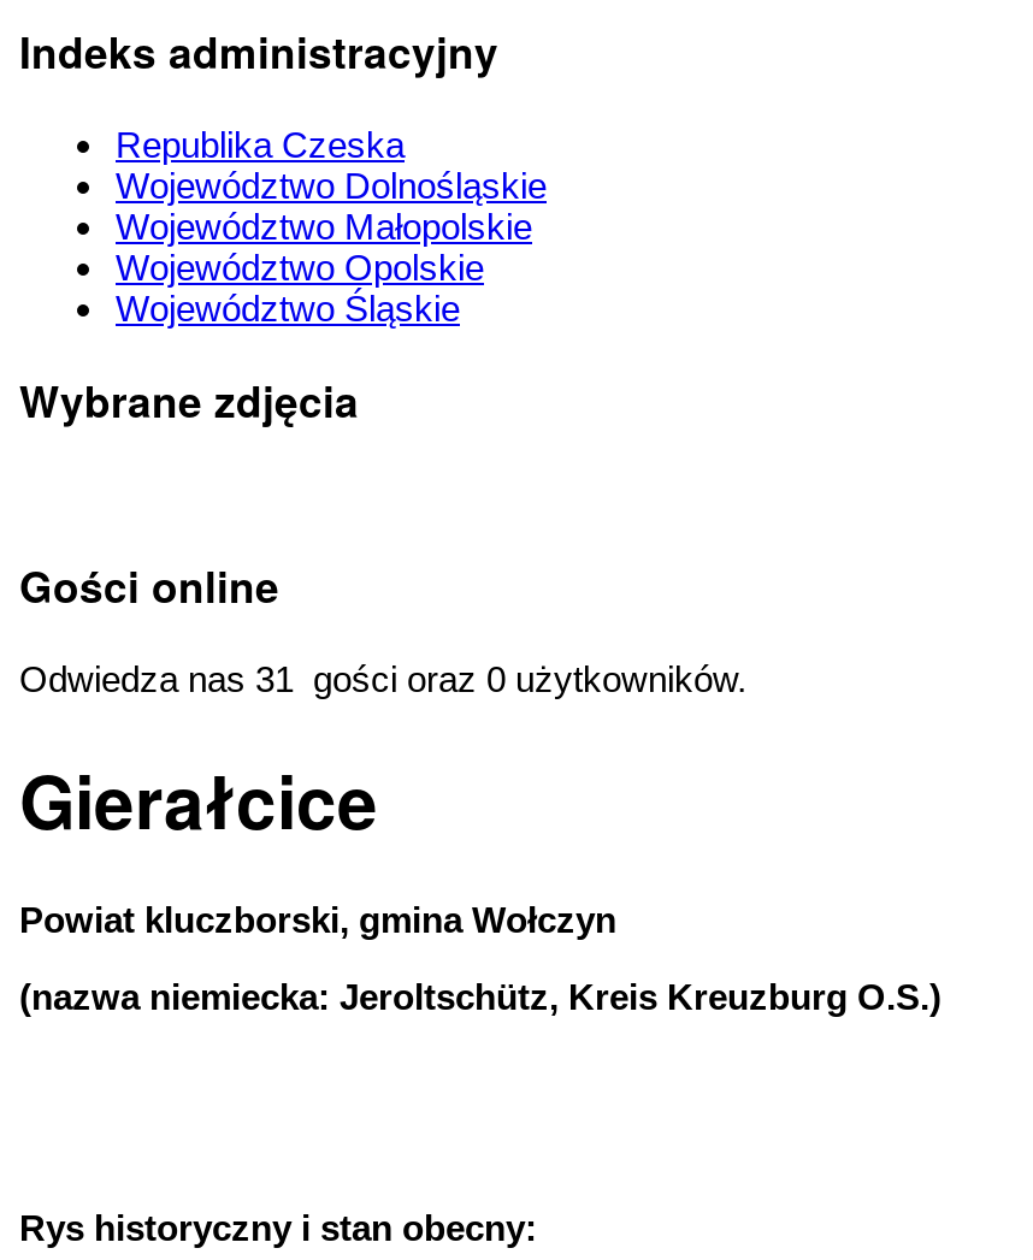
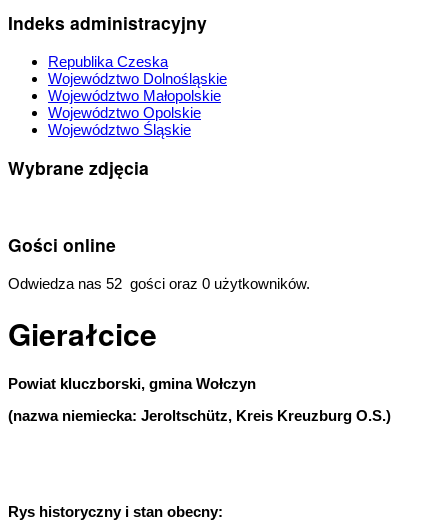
- Odwiedza nas 31 gości oraz 0 użytkowników.
+ Odwiedza nas 52 gości oraz 0 użytkowników.
